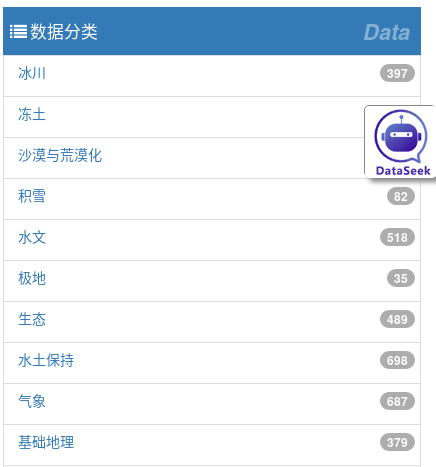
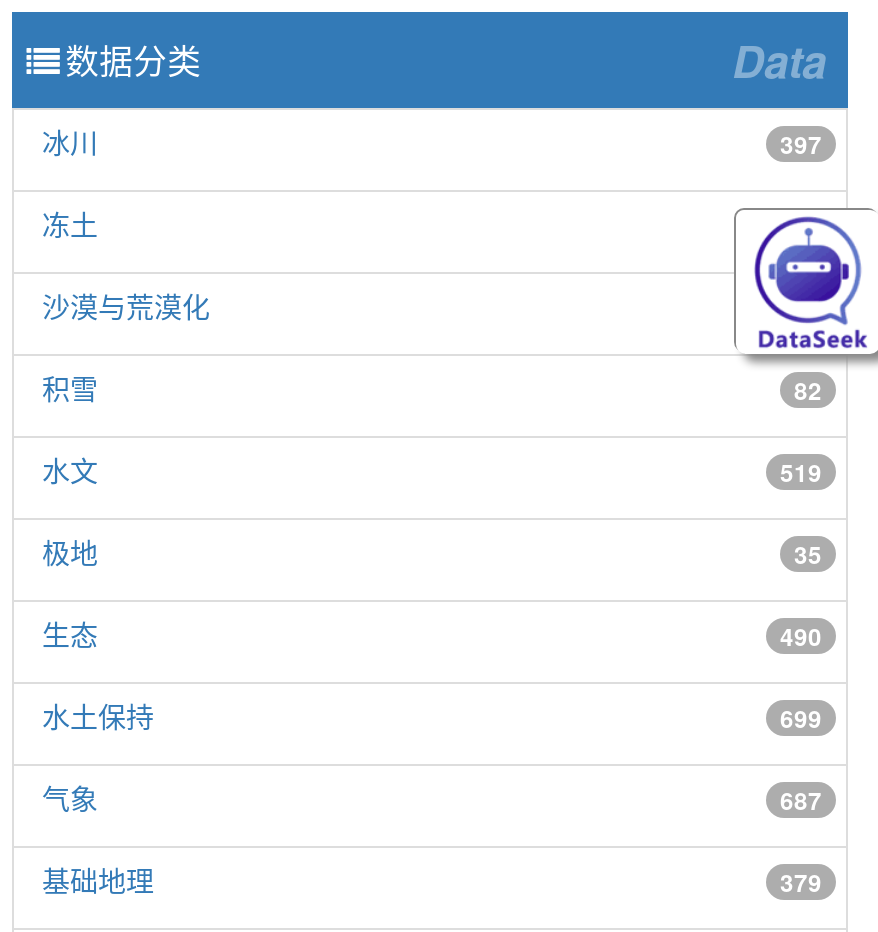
- 518
+ 519

- 489
+ 490

- 698
+ 699
